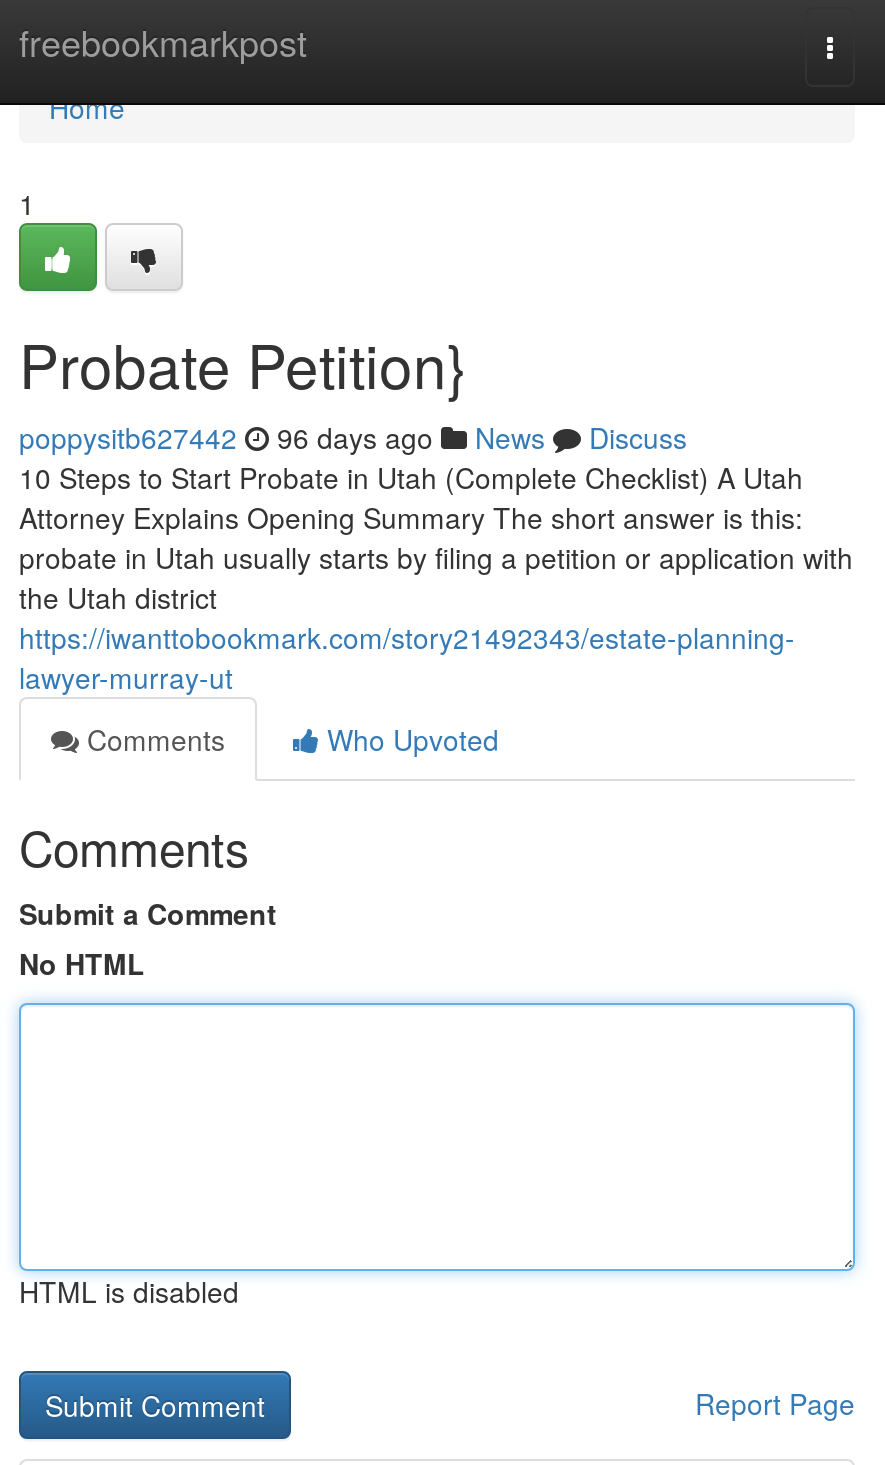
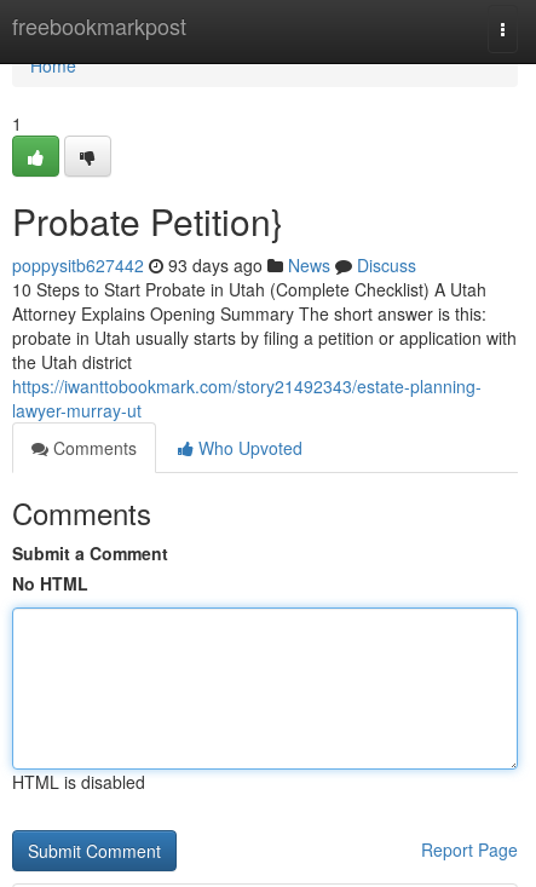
- poppysitb627442 96 days ago News Discuss
+ poppysitb627442 93 days ago News Discuss
